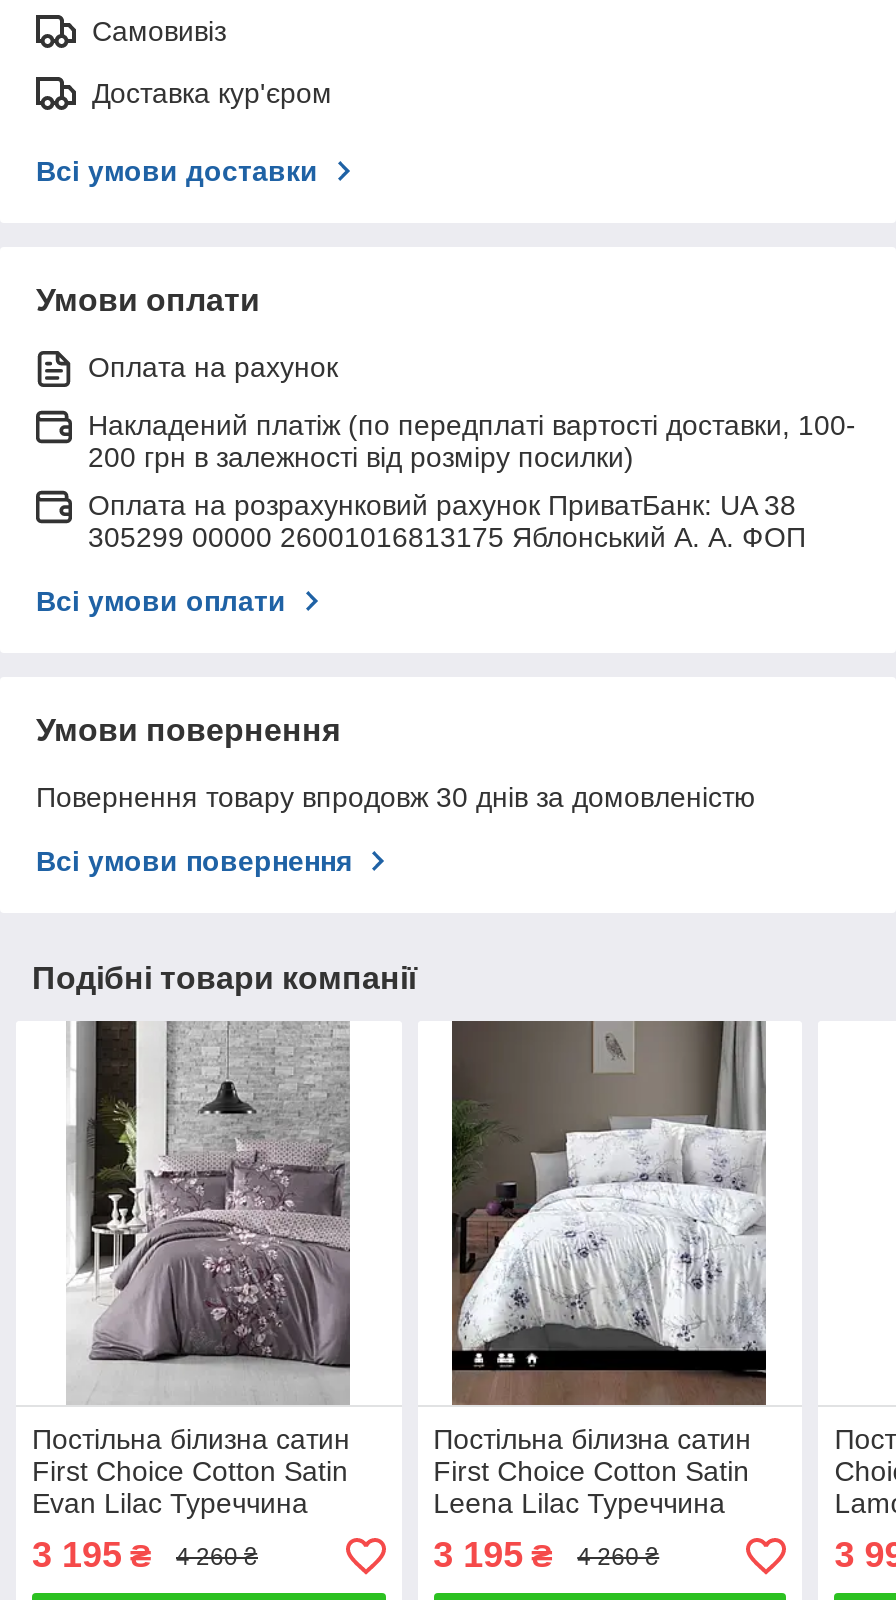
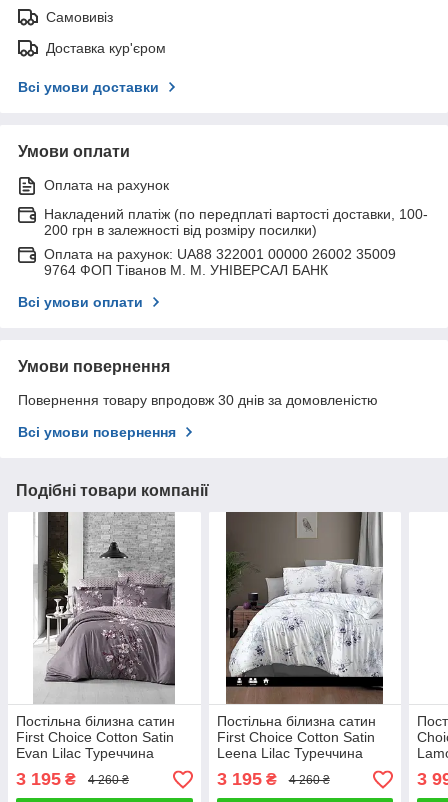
- Оплата на розрахунковий рахунок ПриватБанк: UA 38
- 305299 00000 26001016813175 Яблонський А. А. ФОП
+ Оплата на рахунок: UA88 322001 00000 26002 35009
+ 9764 ФОП Тіванов М. М. УНІВЕРСАЛ БАНК
